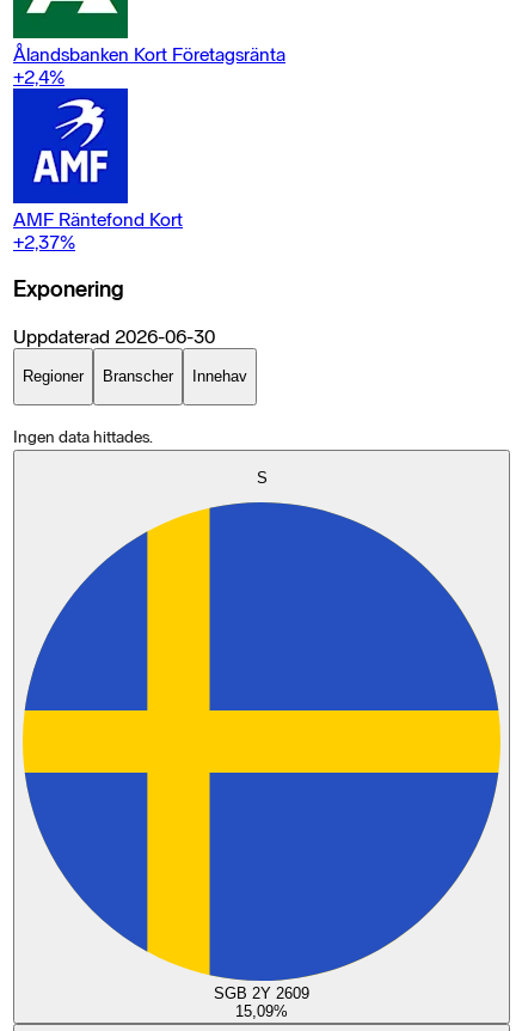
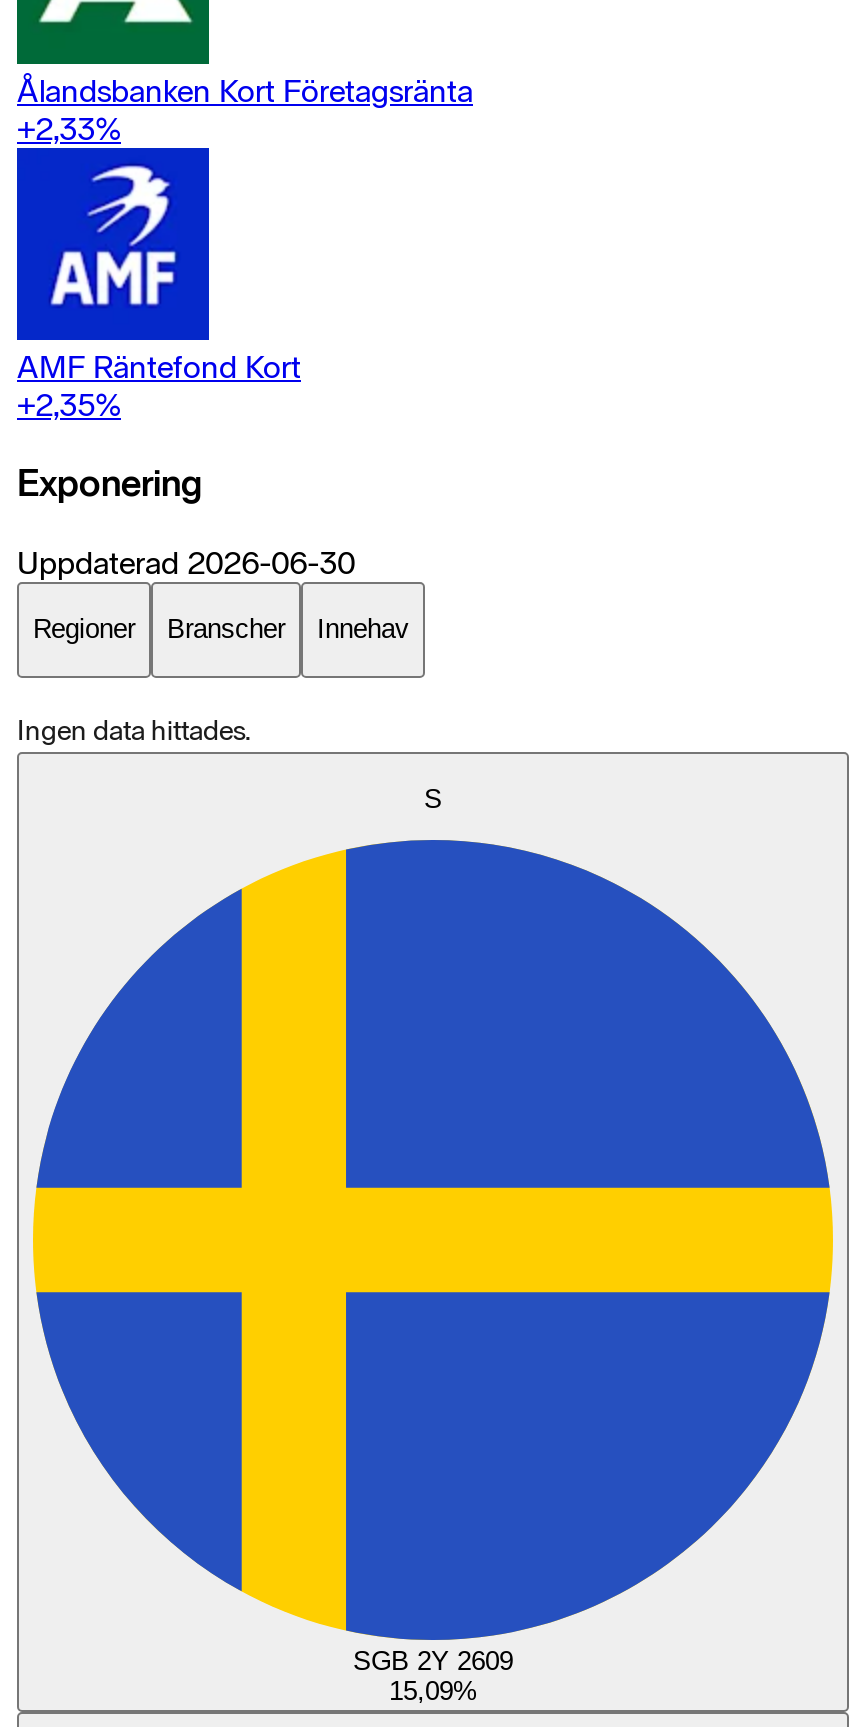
- +2,4%
+ +2,33%

- +2,37%
+ +2,35%
